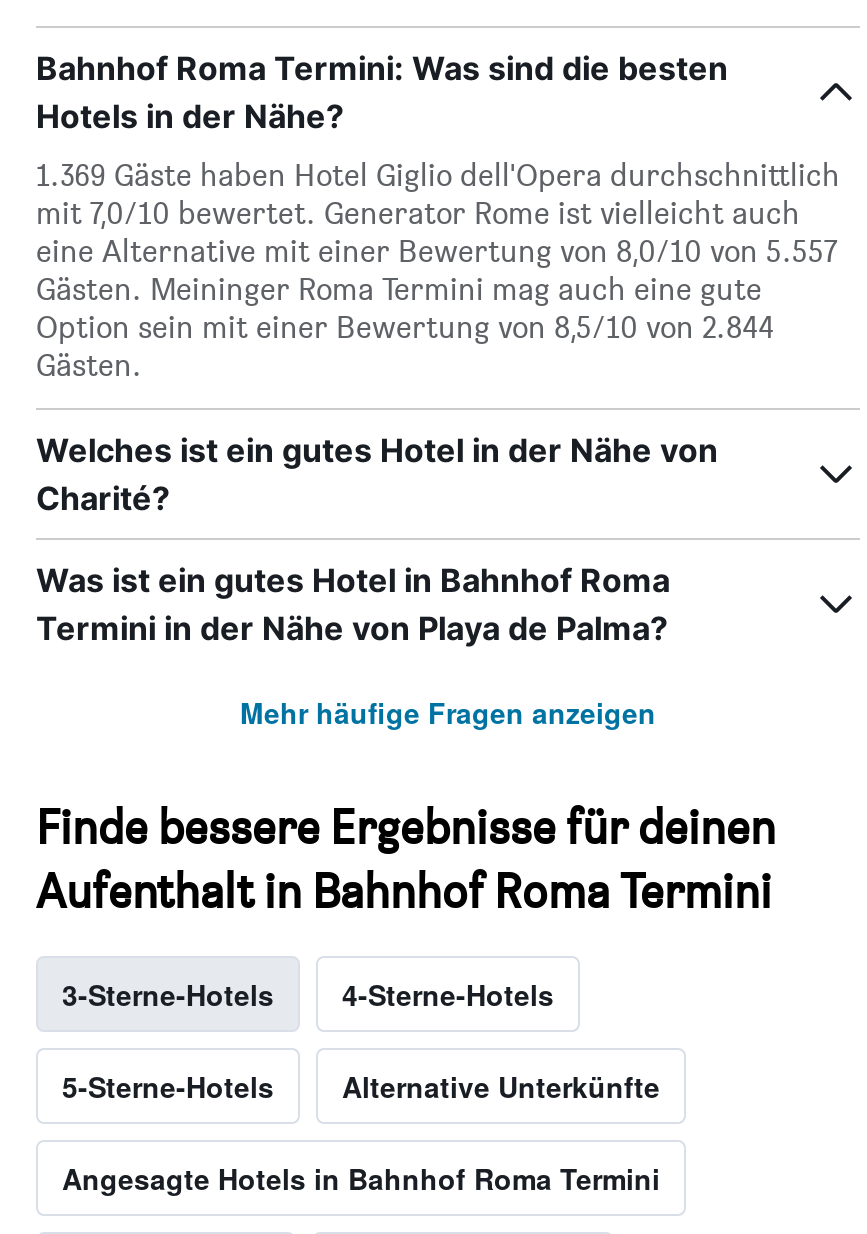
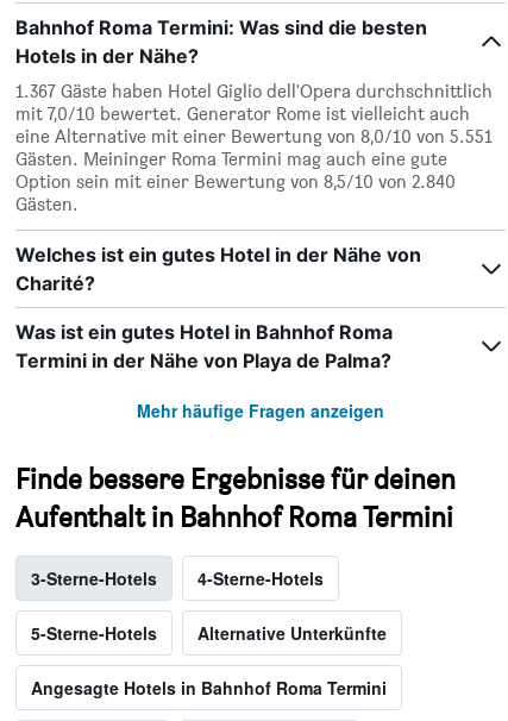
- 1.369 Gäste haben Hotel Giglio dell'Opera durchschnittlich
+ 1.367 Gäste haben Hotel Giglio dell'Opera durchschnittlich

- eine Alternative mit einer Bewertung von 8,0/10 von 5.557
+ eine Alternative mit einer Bewertung von 8,0/10 von 5.551

- Option sein mit einer Bewertung von 8,5/10 von 2.844
+ Option sein mit einer Bewertung von 8,5/10 von 2.840
